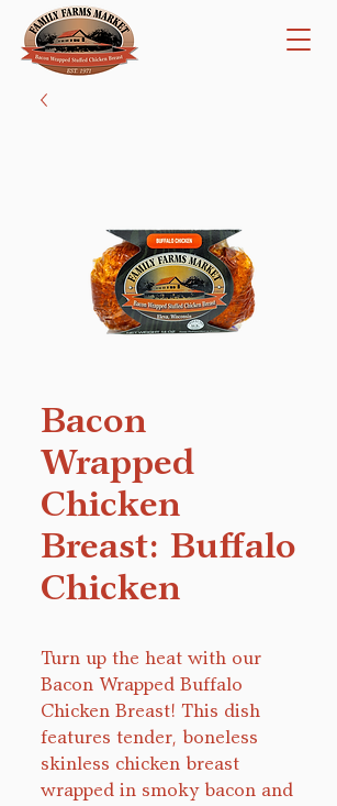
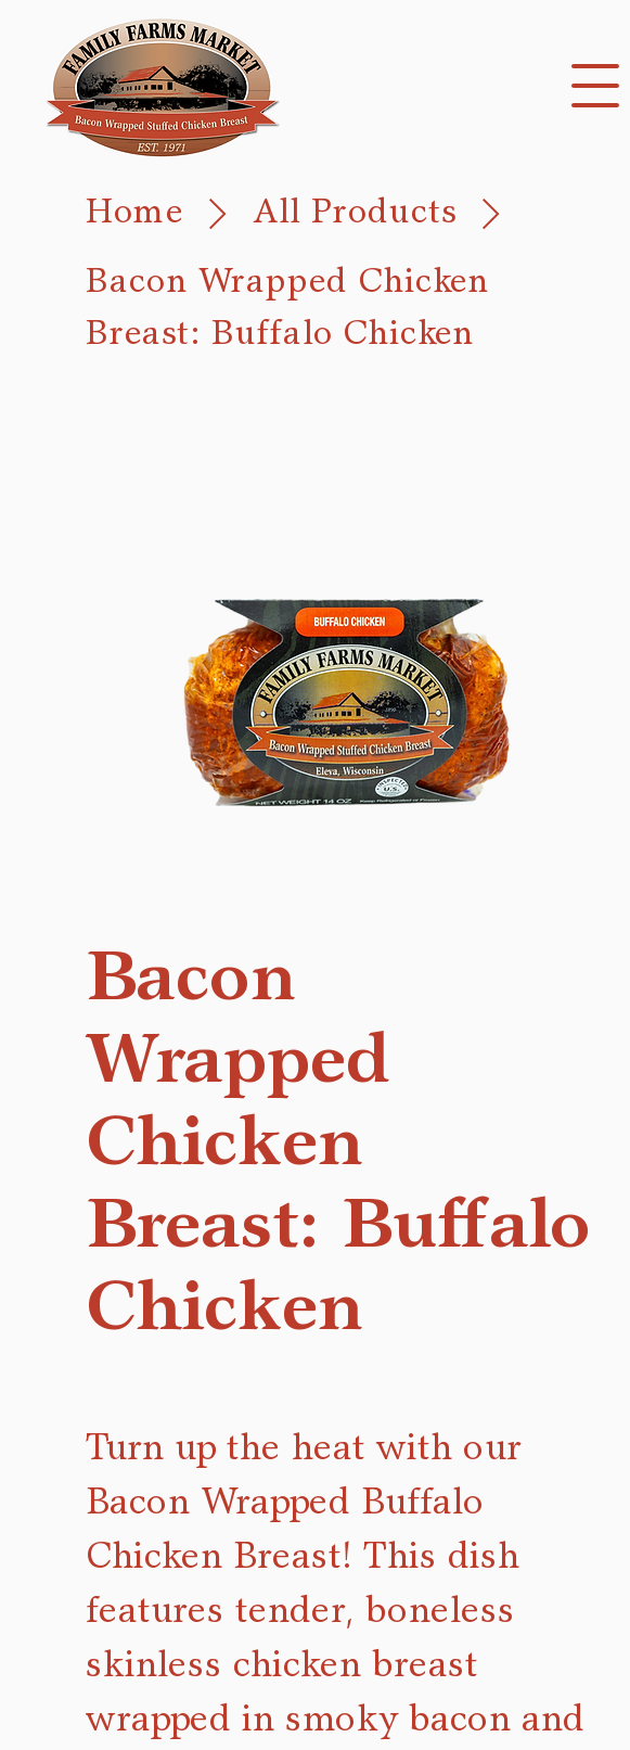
+ Home
+ All Products
+ Bacon Wrapped Chicken
+ Breast: Buffalo Chicken
